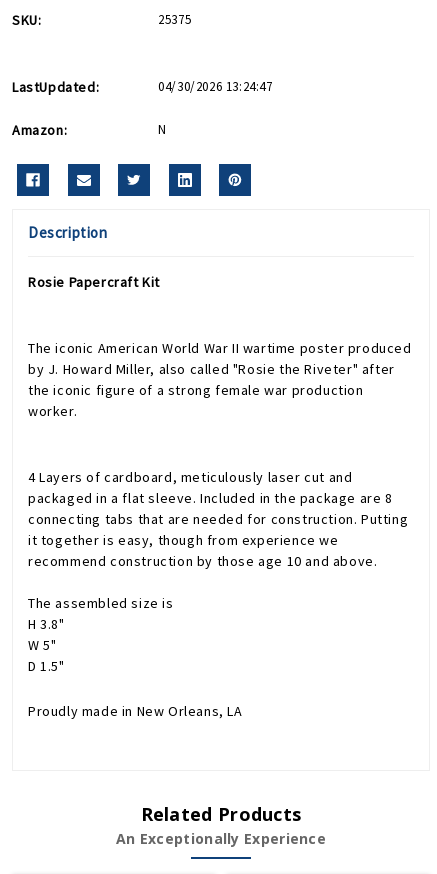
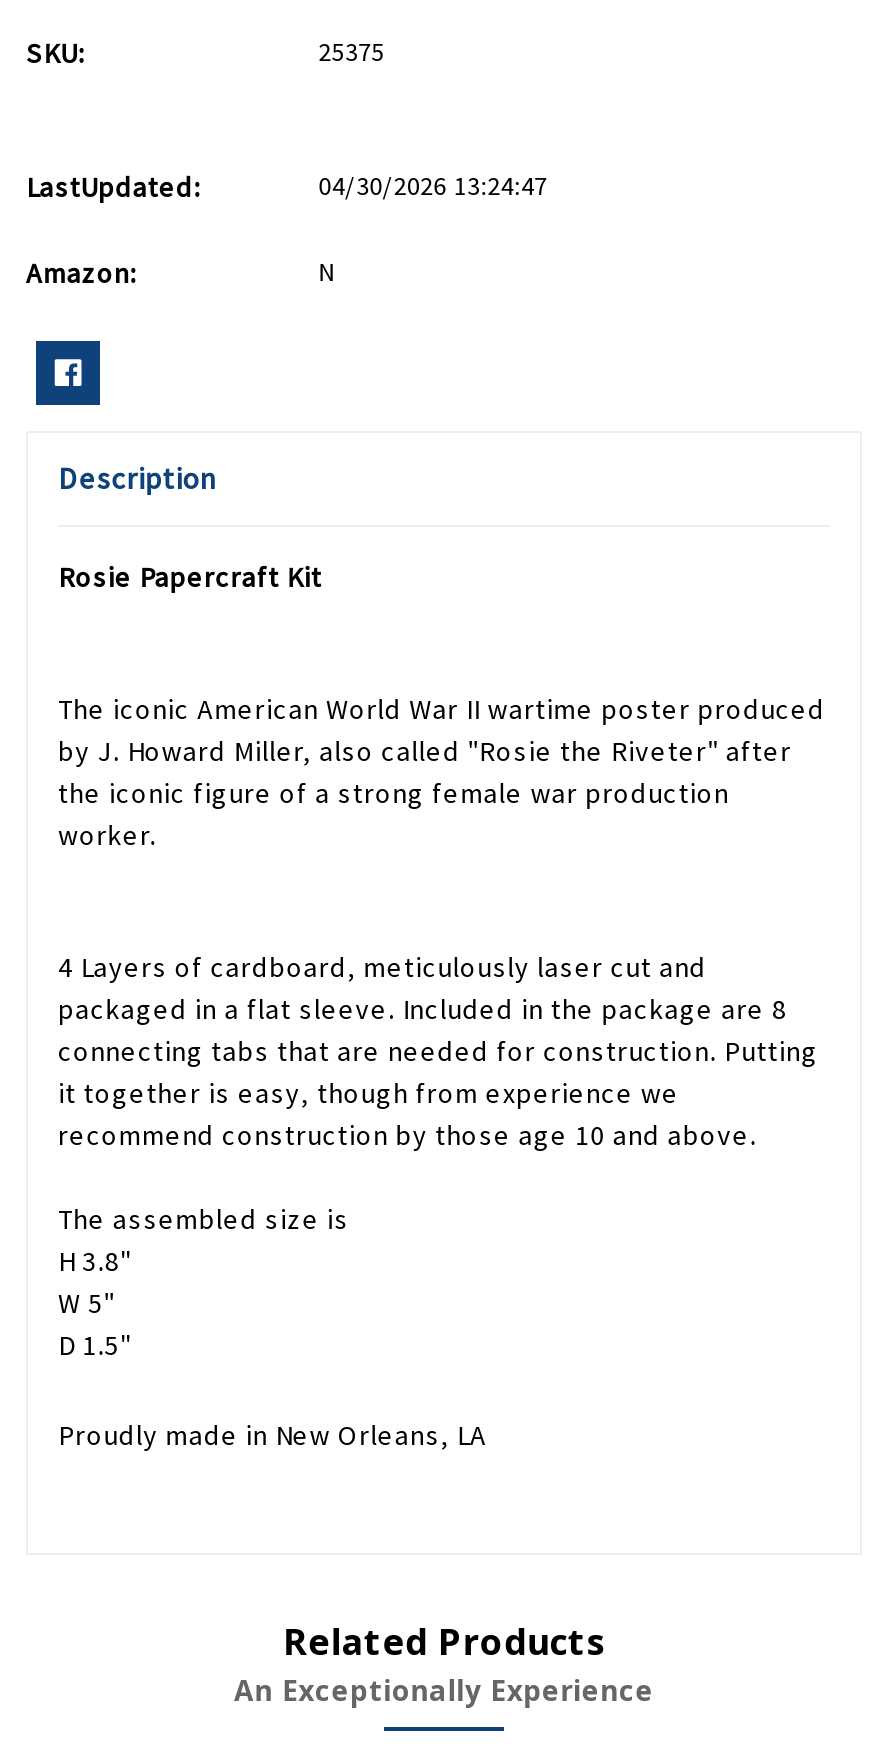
- [image]

- [image]

- [image]

- [image]
